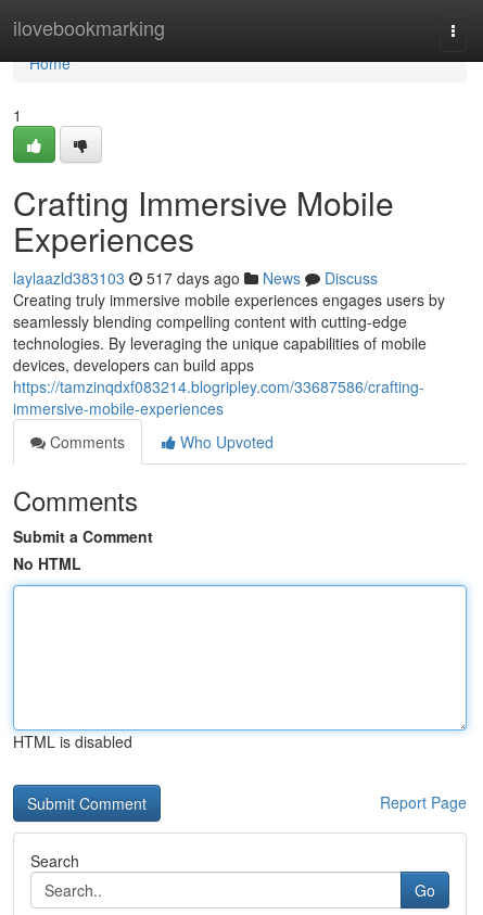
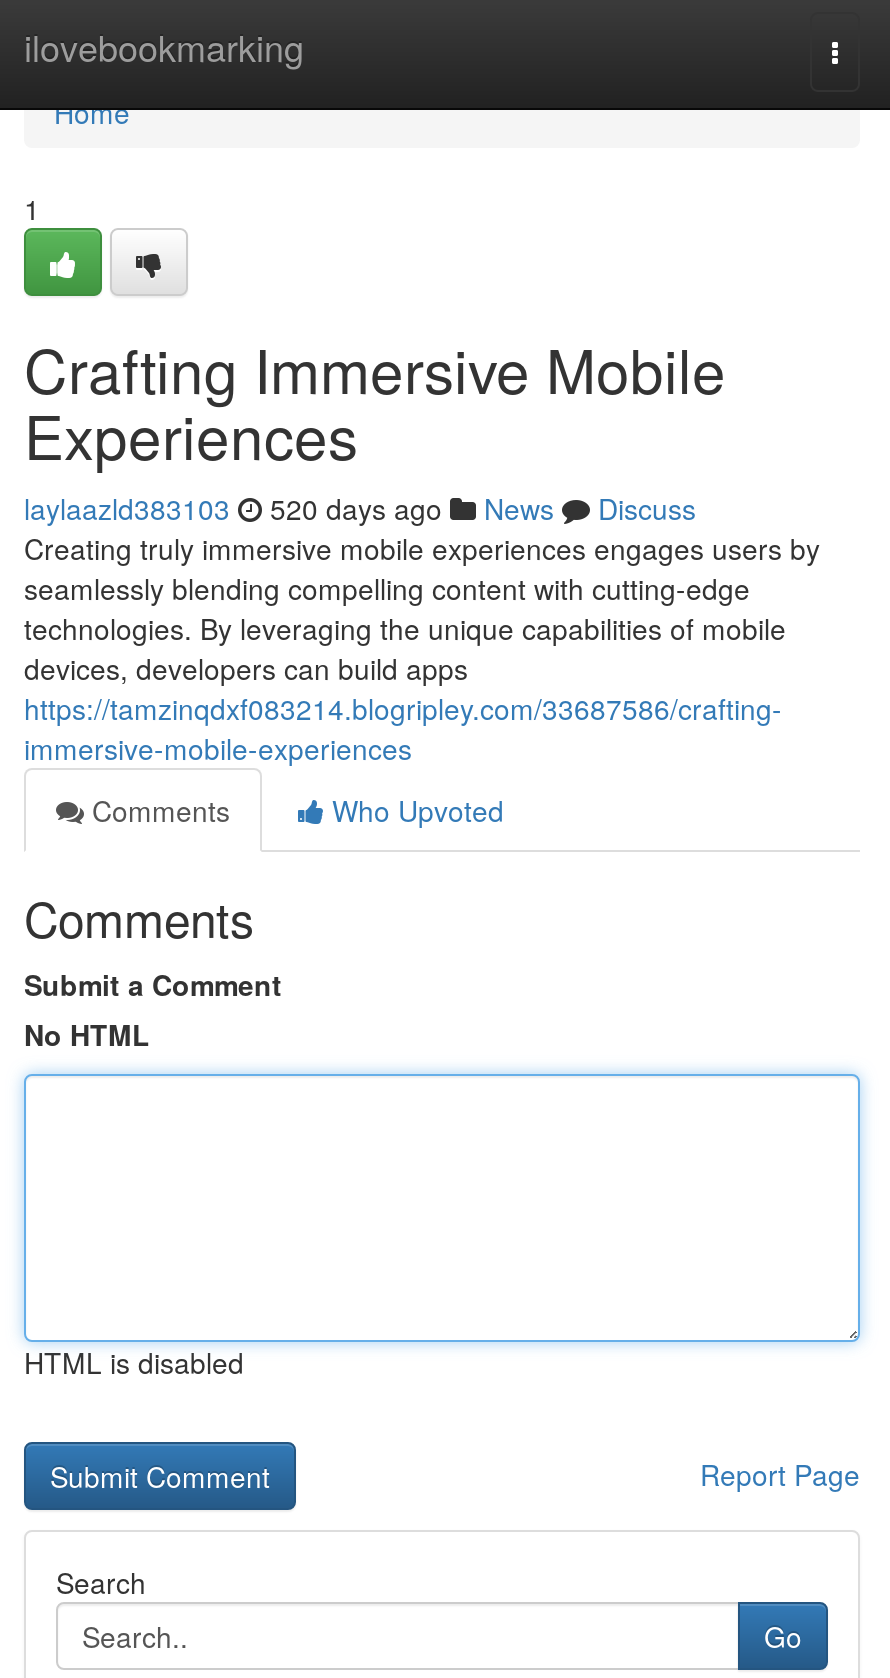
- laylaazld383103 517 days ago News Discuss
+ laylaazld383103 520 days ago News Discuss
